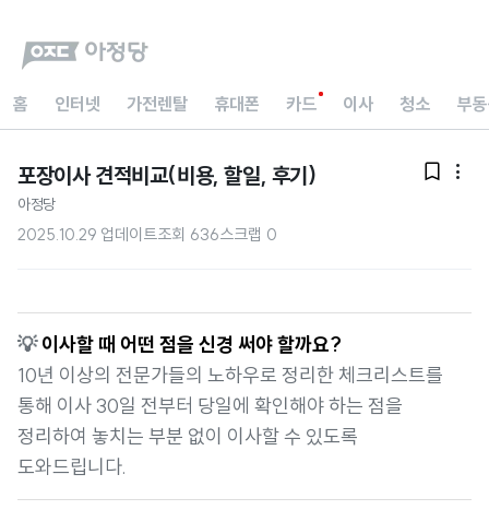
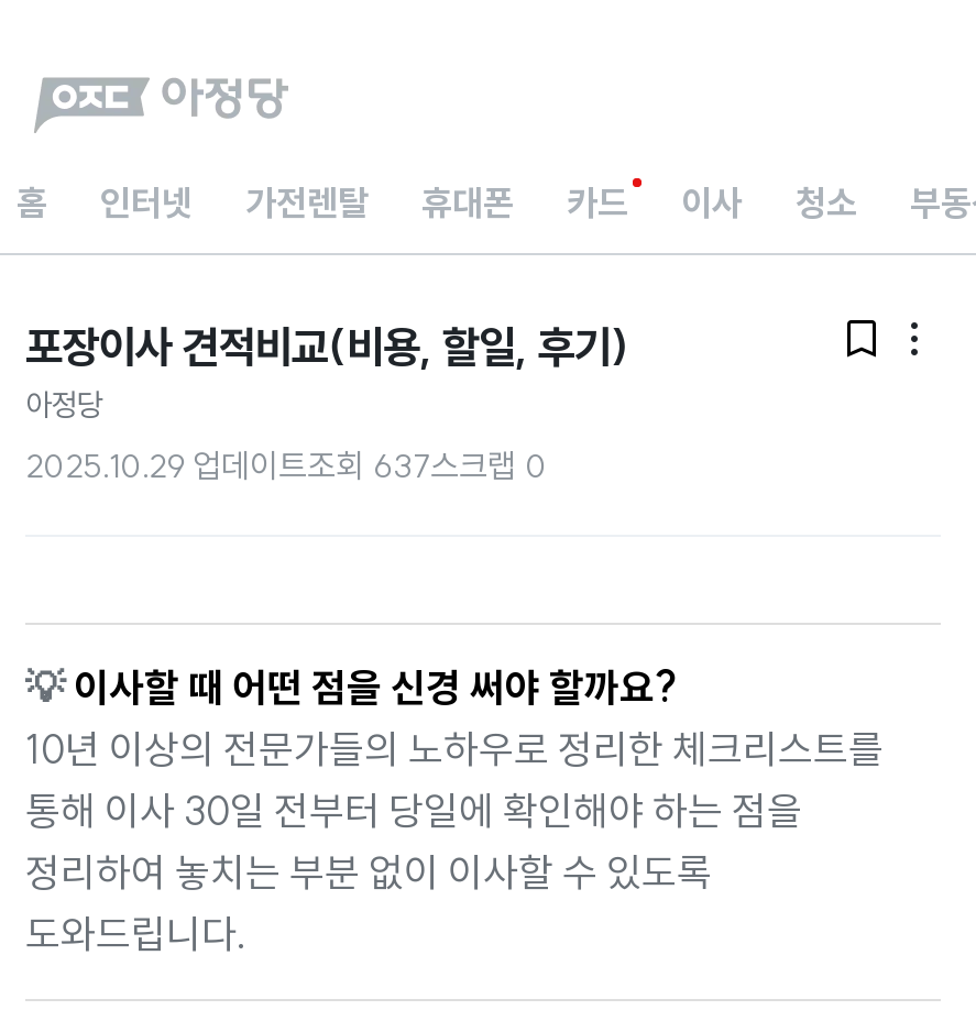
- 2025.10.29 업데이트조회 636스크랩 0
+ 2025.10.29 업데이트조회 637스크랩 0
